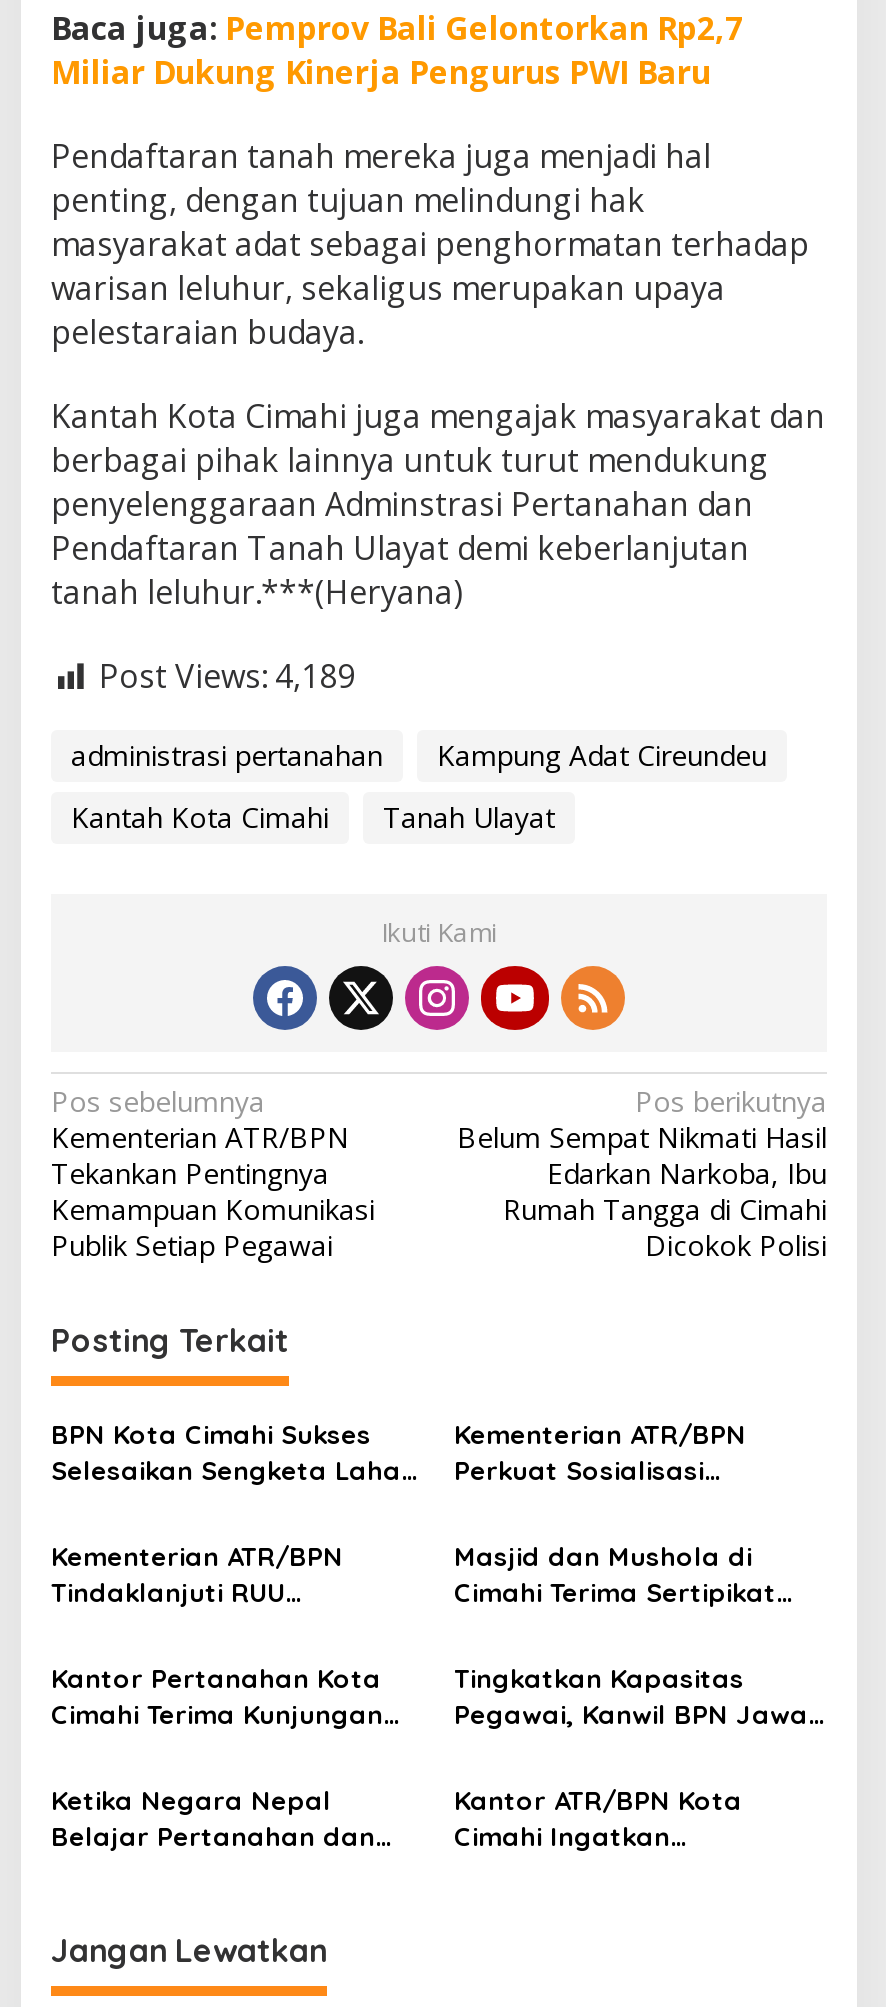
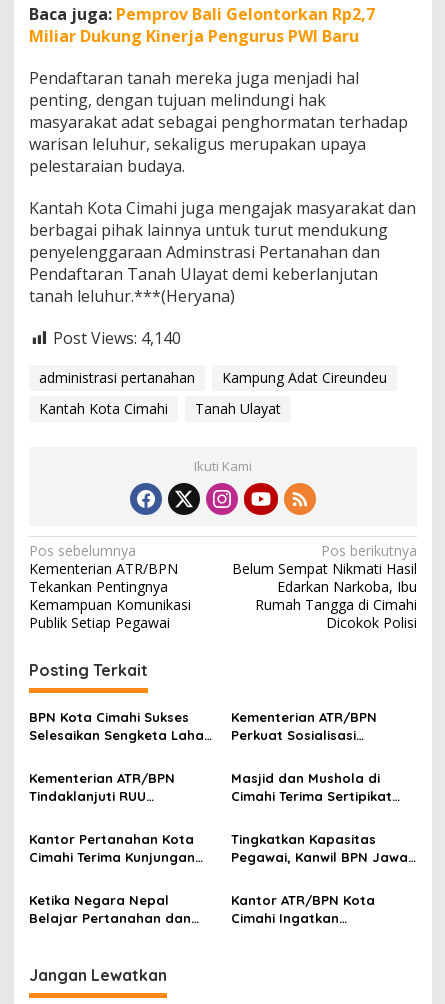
- Post Views: 4,189
+ Post Views: 4,140
